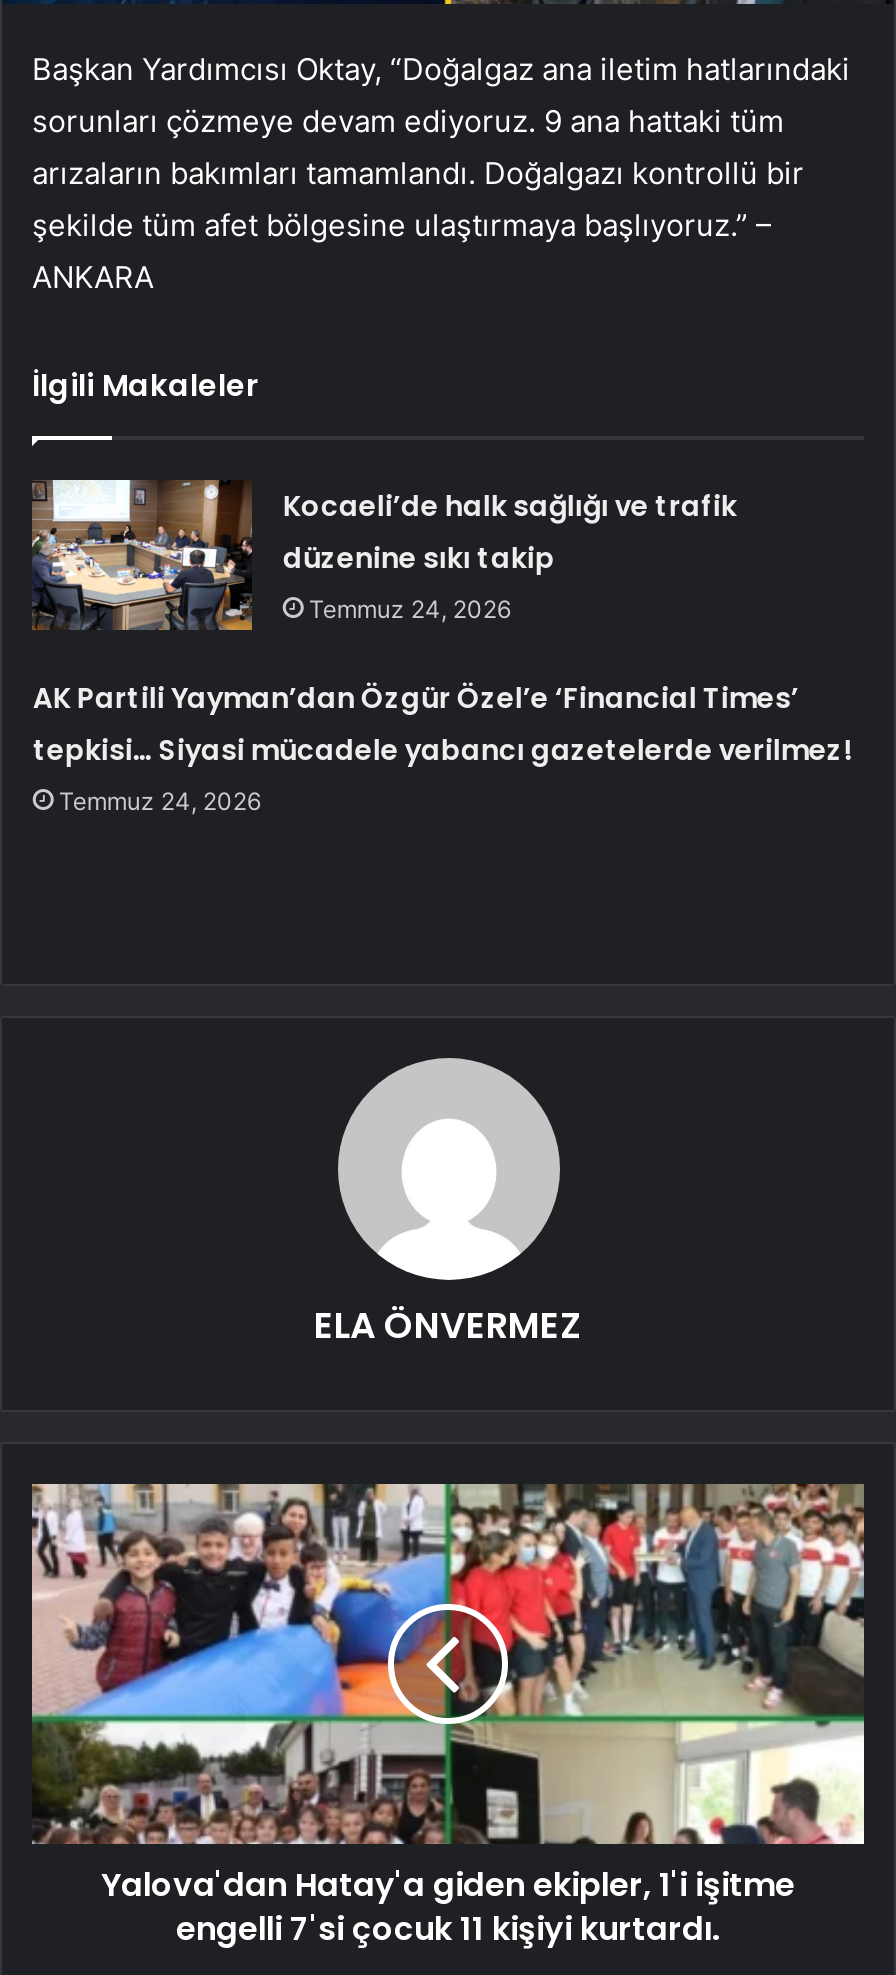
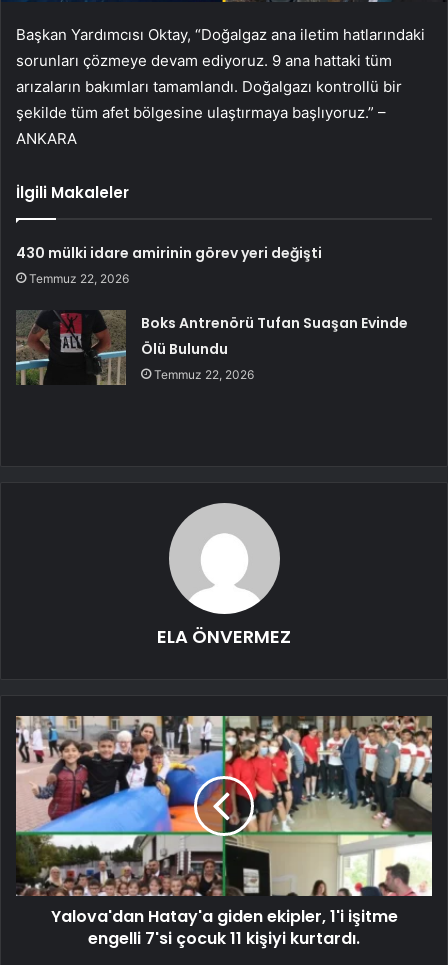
- Kocaeli’de halk sağlığı ve trafik
- düzenine sıkı takip
- Temmuz 24, 2026
+ 430 mülki idare amirinin görev yeri değişti
+ Temmuz 22, 2026

- AK Partili Yayman’dan Özgür Özel’e ‘Financial Times’
- tepkisi… Siyasi mücadele yabancı gazetelerde verilmez!
- Temmuz 24, 2026
+ Boks Antrenörü Tufan Suaşan Evinde
+ Ölü Bulundu
+ Temmuz 22, 2026
